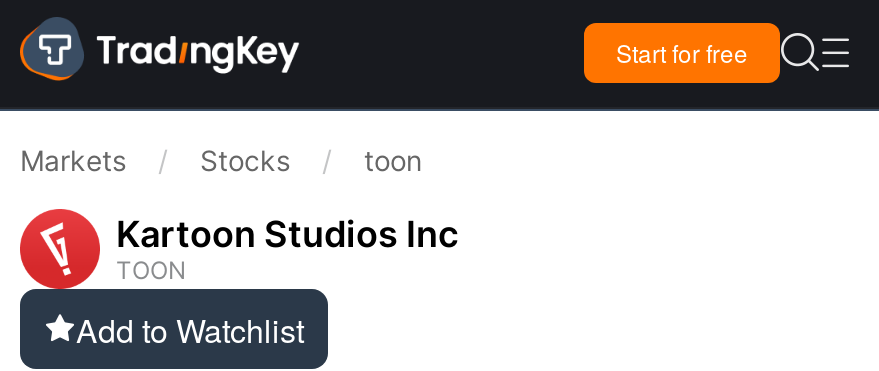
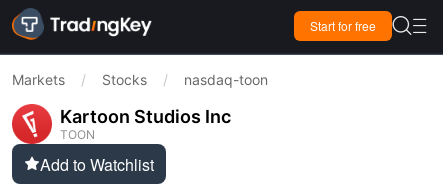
- toon
+ nasdaq-toon
